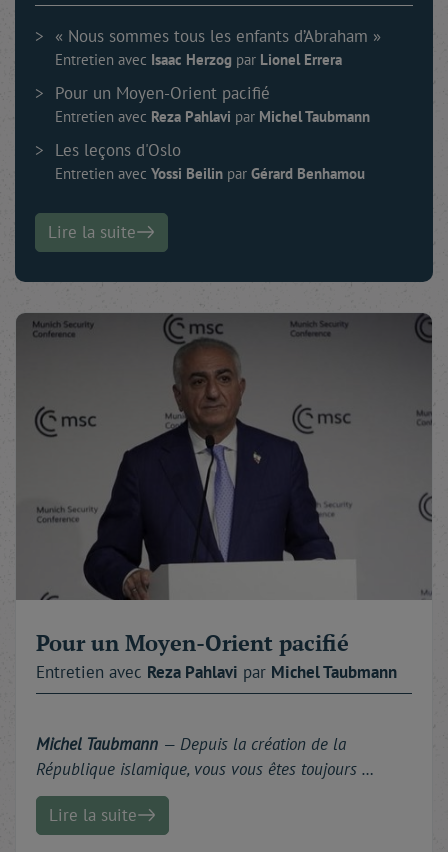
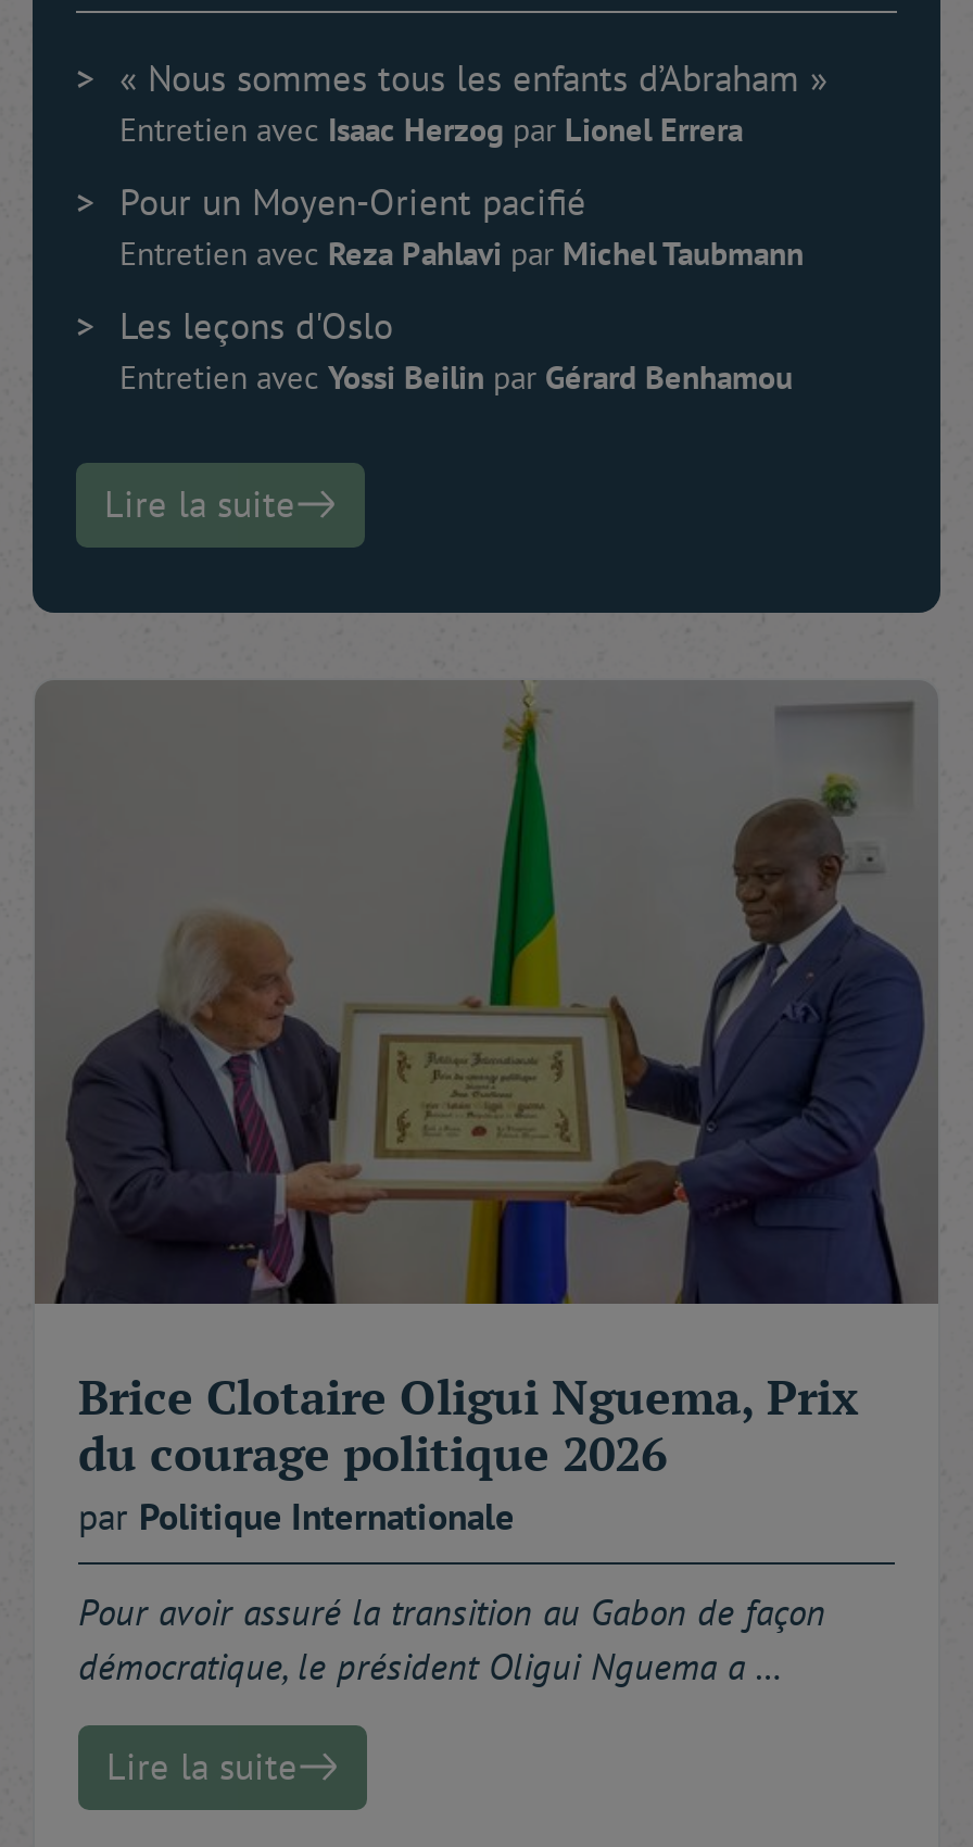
- [image]
- Pour un Moyen-Orient pacifié
- Entretien avec Reza Pahlavi par MichelTaubmann
+ [image]
+ Brice Clotaire Oligui Nguema, Prix
+ du courage politique 2026
+ par Politique Internationale

- Michel Taubmann — Depuis la création de la
- République islamique, vous vous êtes toujours …
+ Pour avoir assuré la transition au Gabon de façon
+ démocratique, le président Oligui Nguema a …
